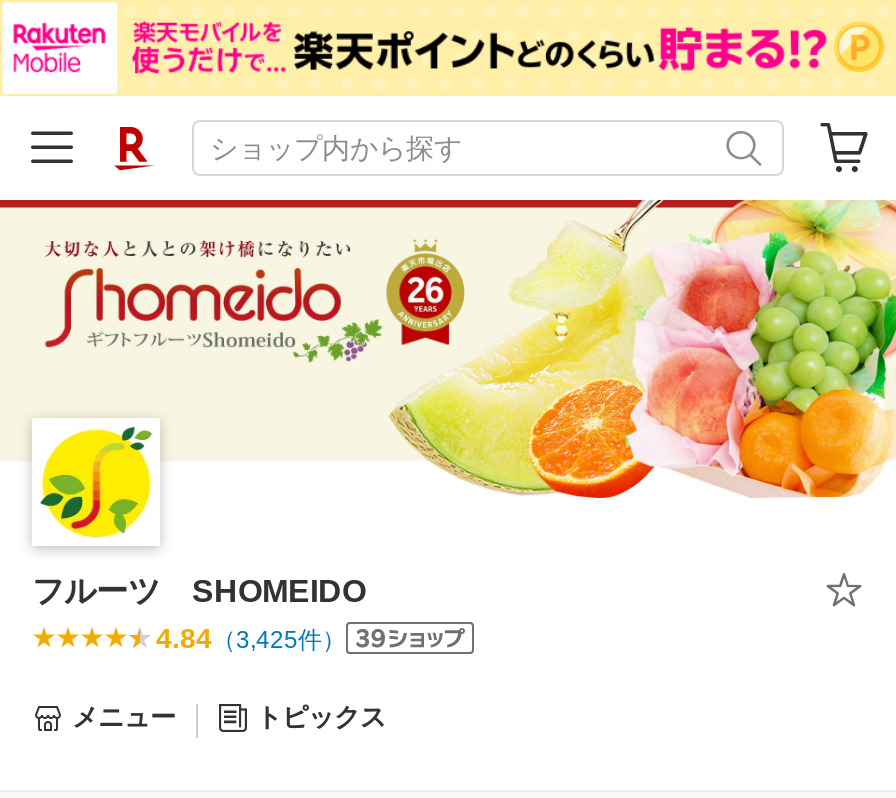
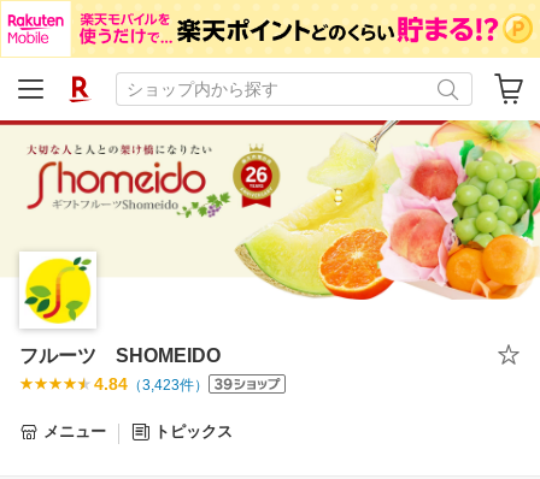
- 4.84（3,425件）
+ 4.84（3,423件）
